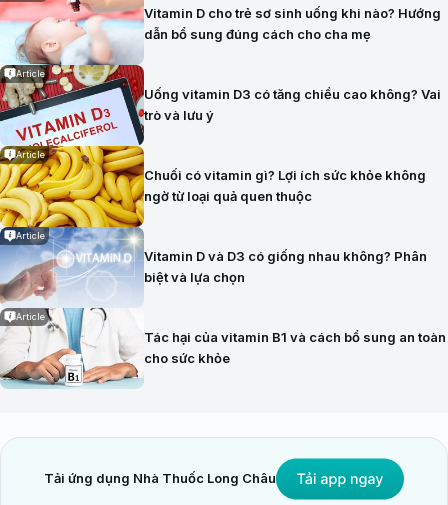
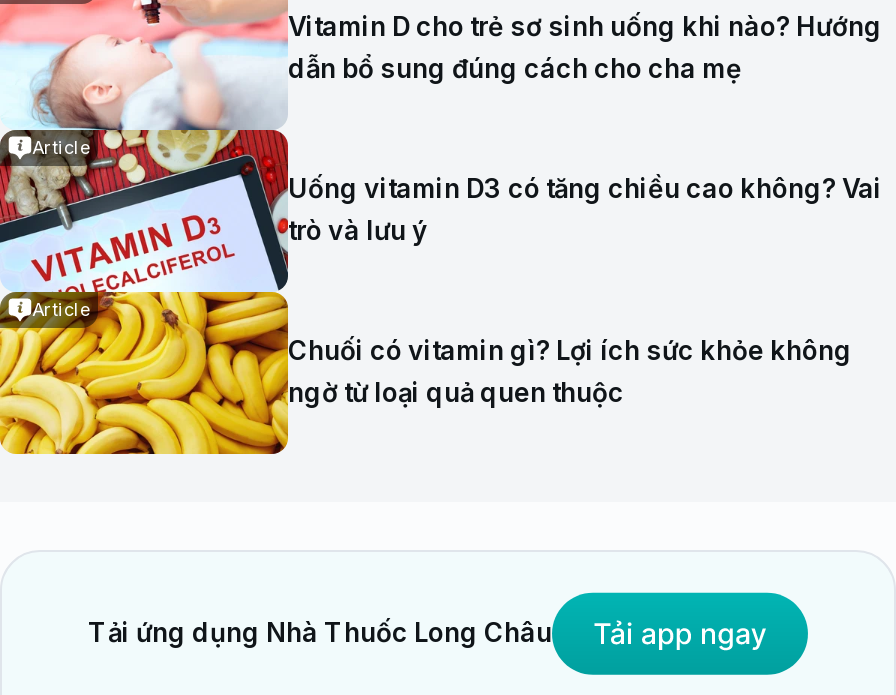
- [image]
- Article
- Vitamin D và D3 có giống nhau không? Phân
- biệt và lựa chọn
- Article
- Tác hại của vitamin B1 và cách bổ sung an toàn
- cho sức khỏe
